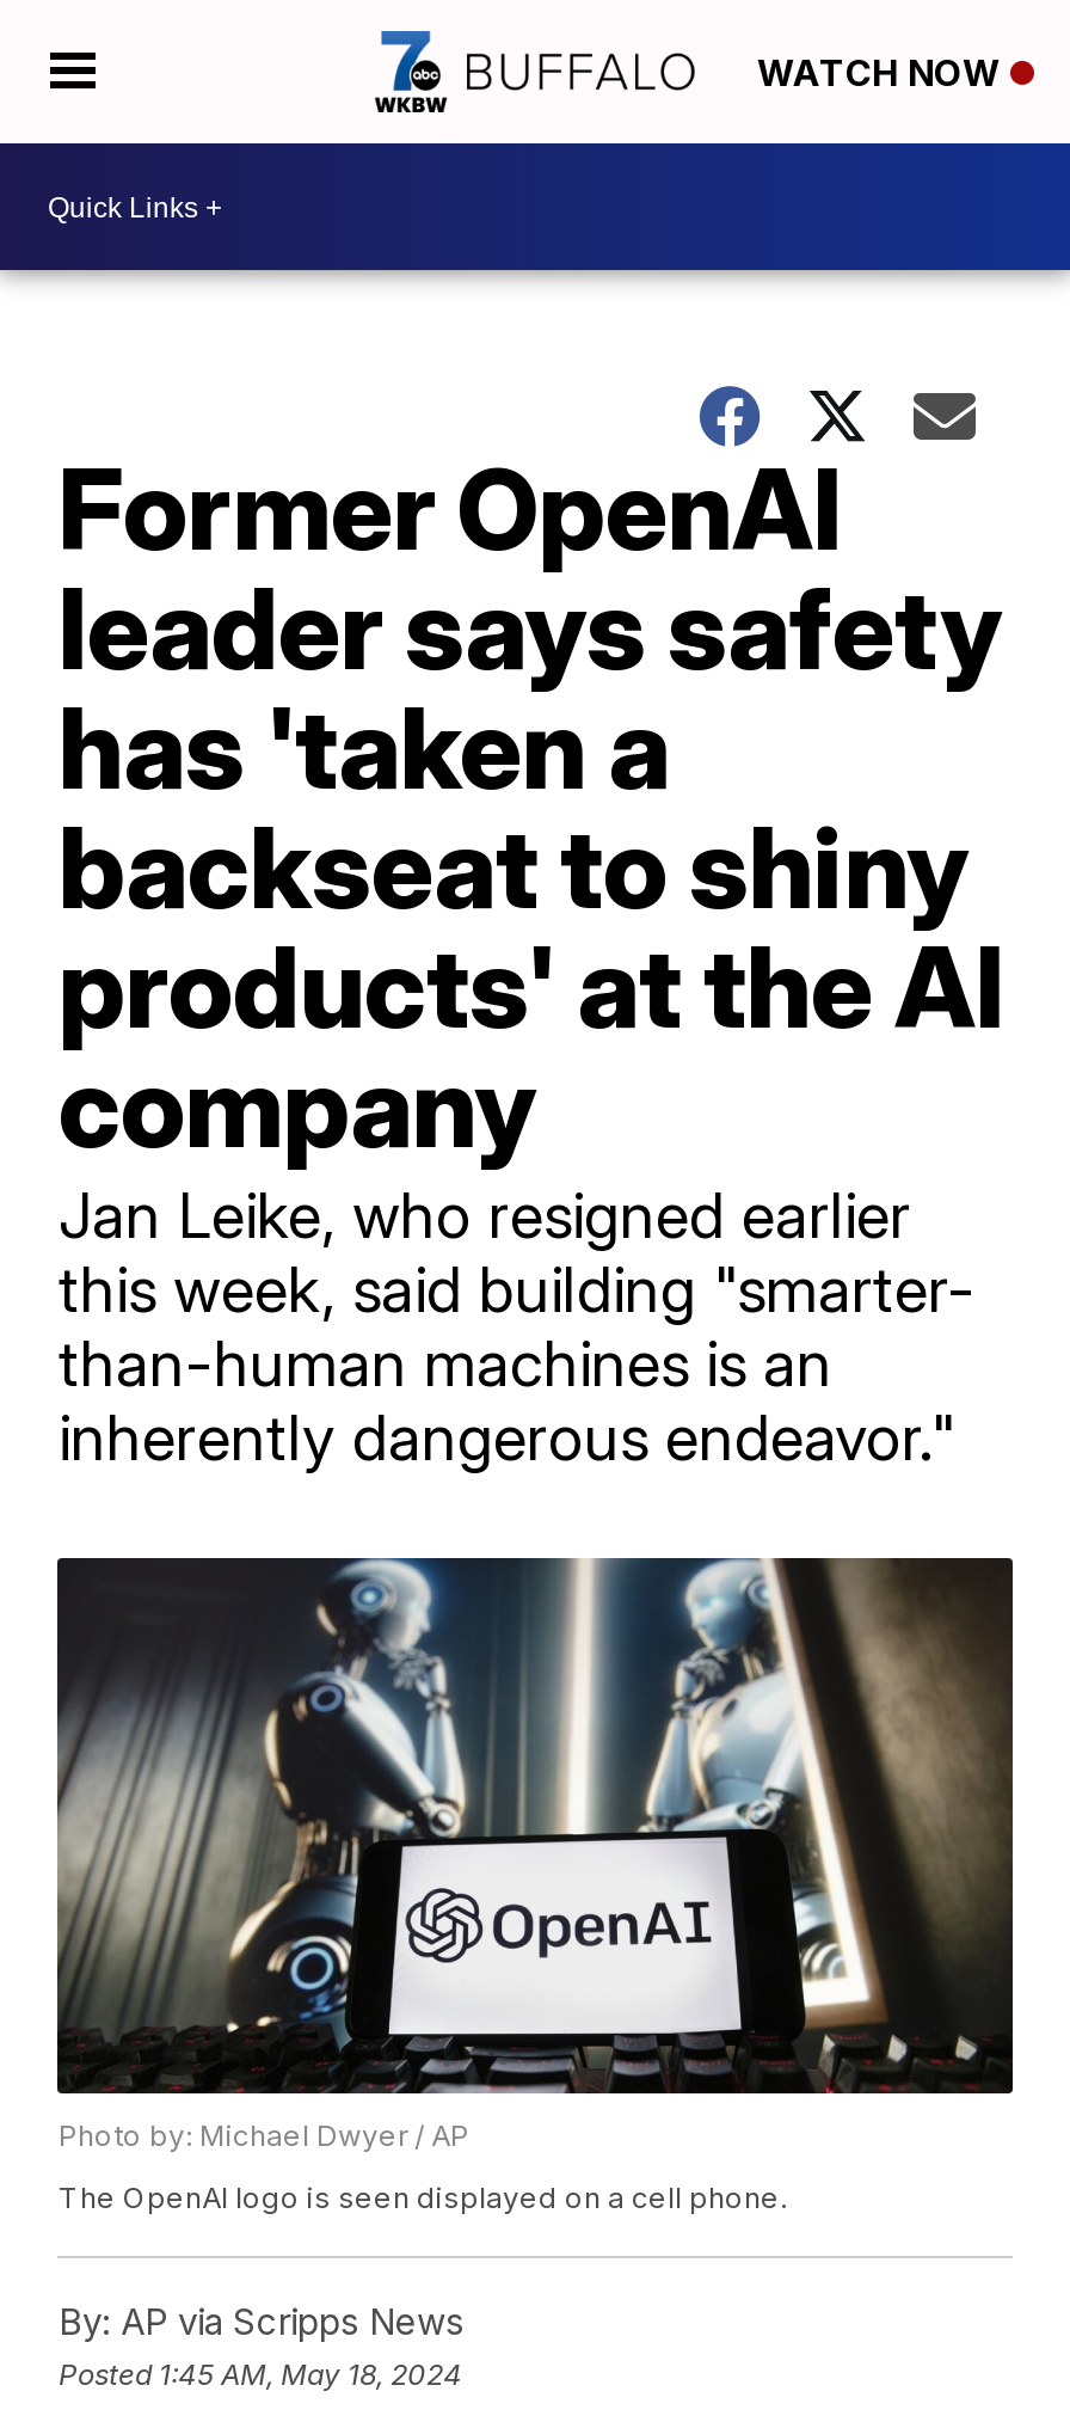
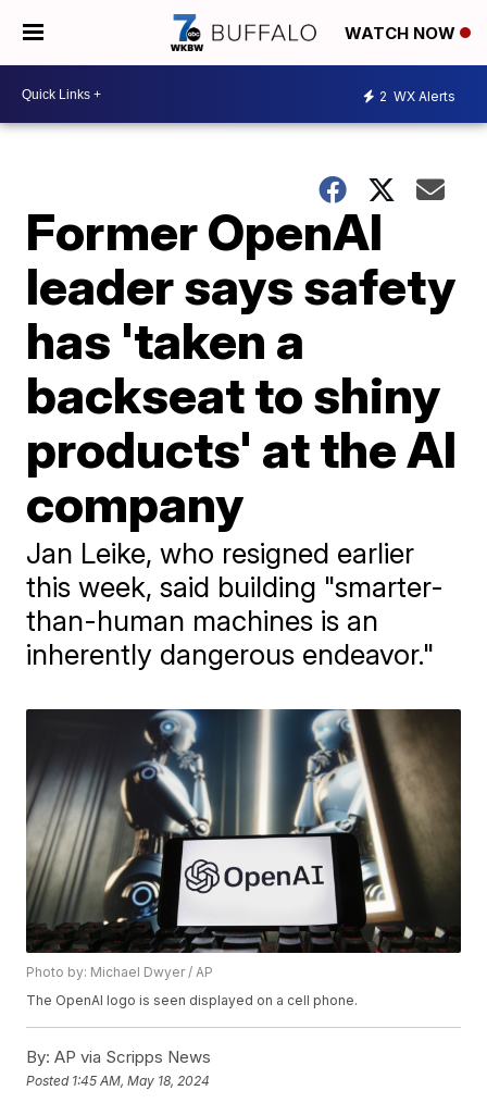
+ 2 WX Alerts
